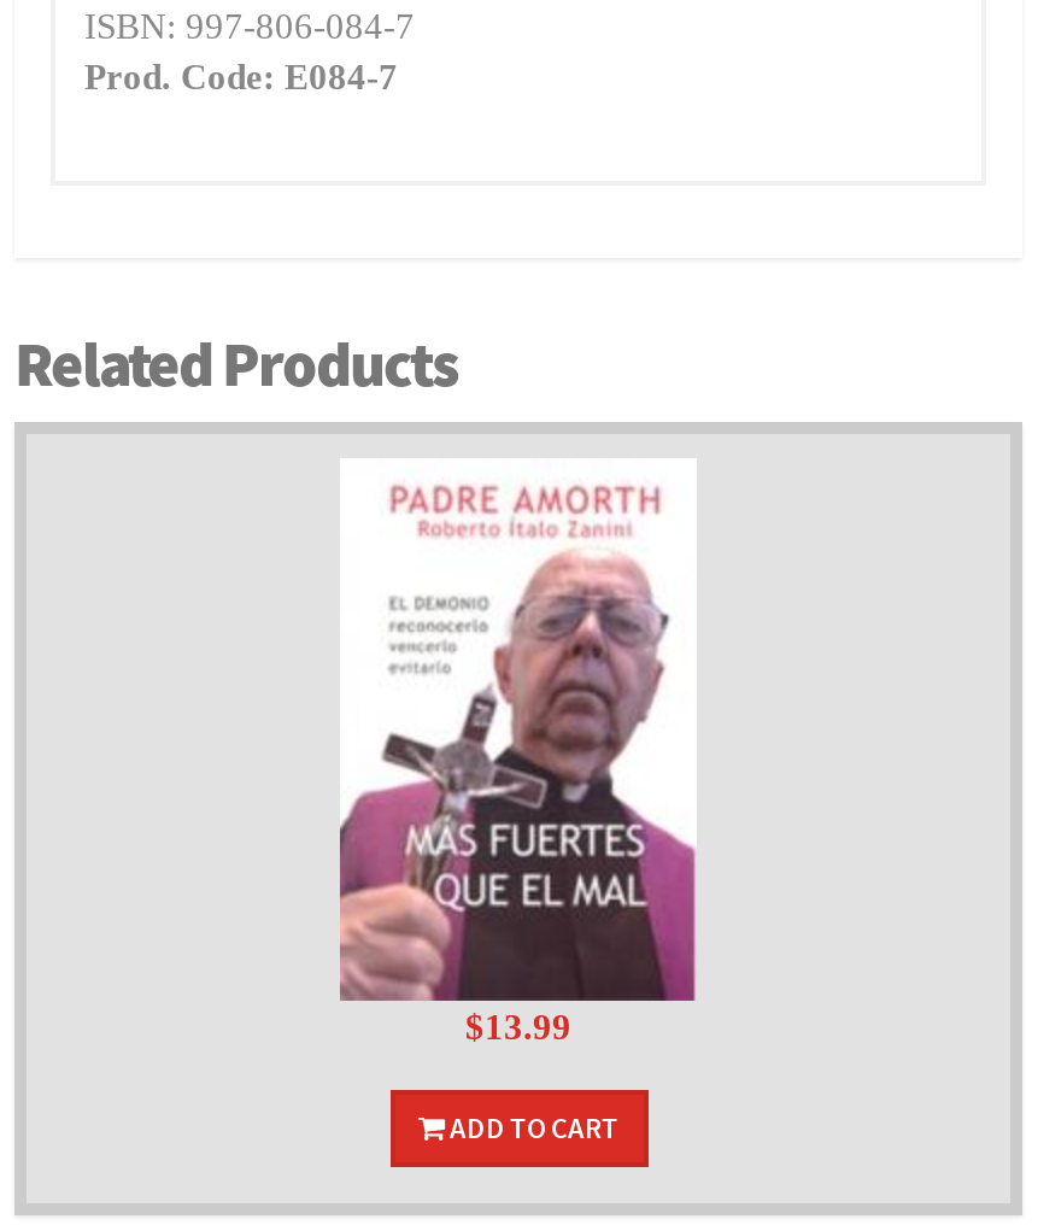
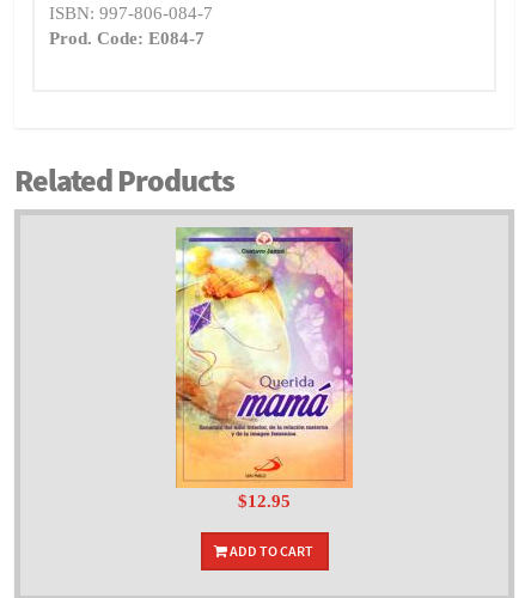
- [image]
- $13.99
+ [image]
+ $12.95
